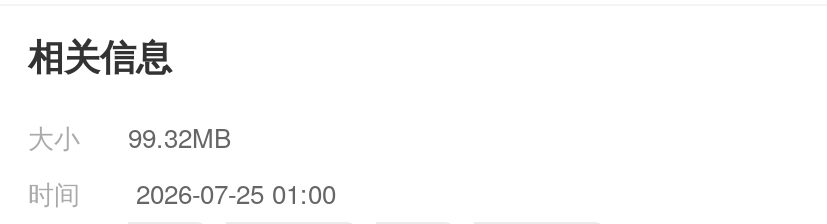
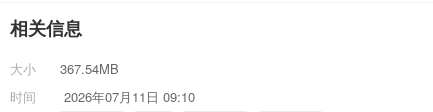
- 大小 99.32MB
+ 大小 367.54MB

- 时间 2026-07-25 01:00
+ 时间 2026年07月11日 09:10
